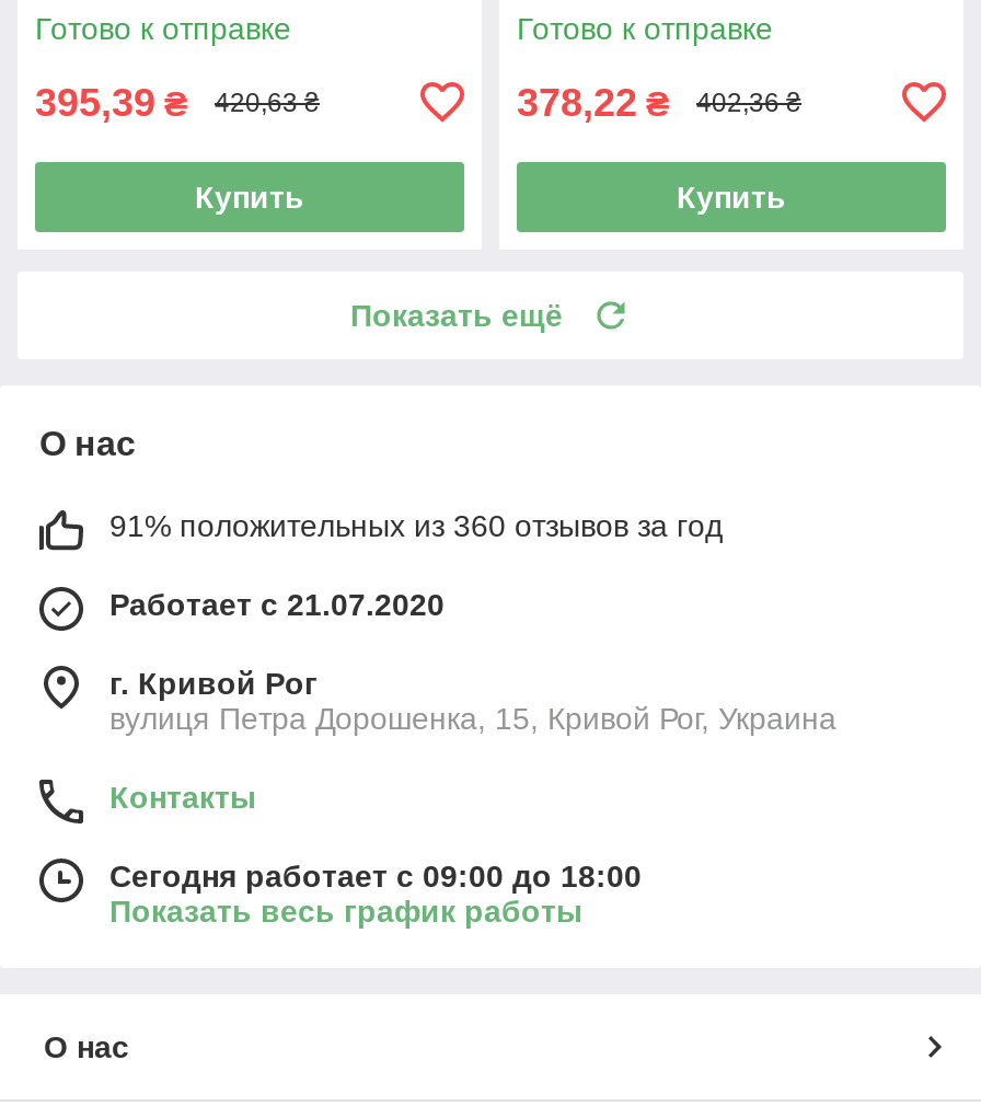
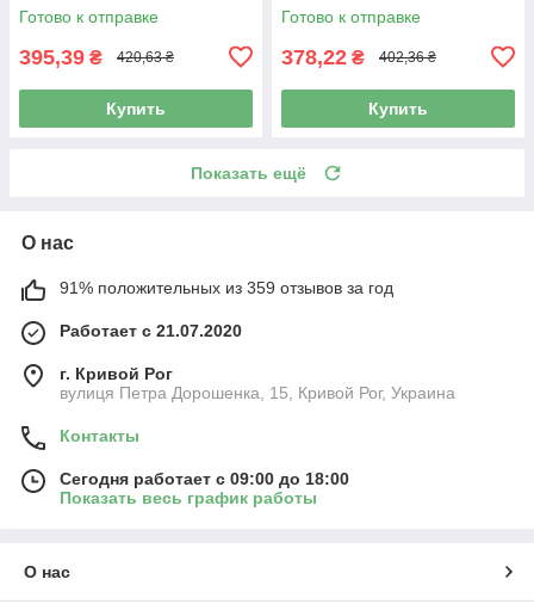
- 91% положительных из 360 отзывов за год
+ 91% положительных из 359 отзывов за год
